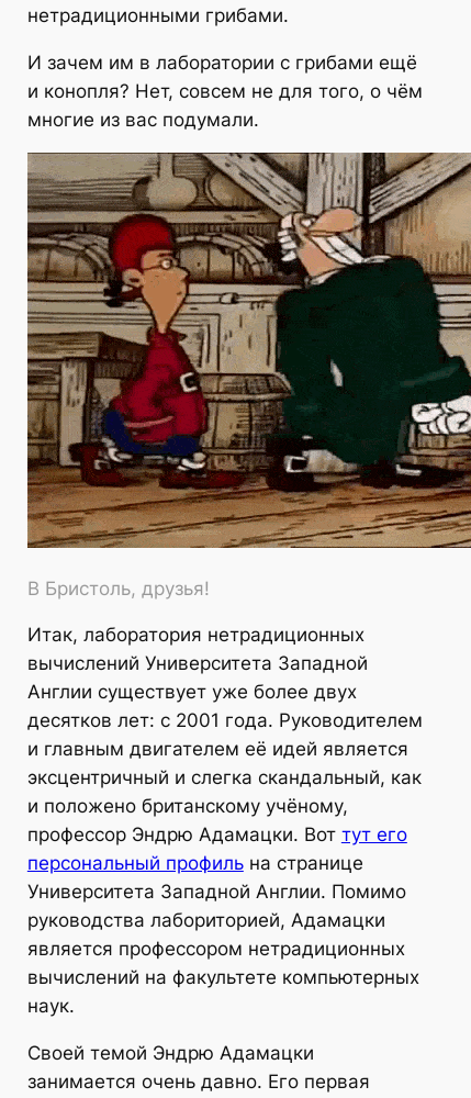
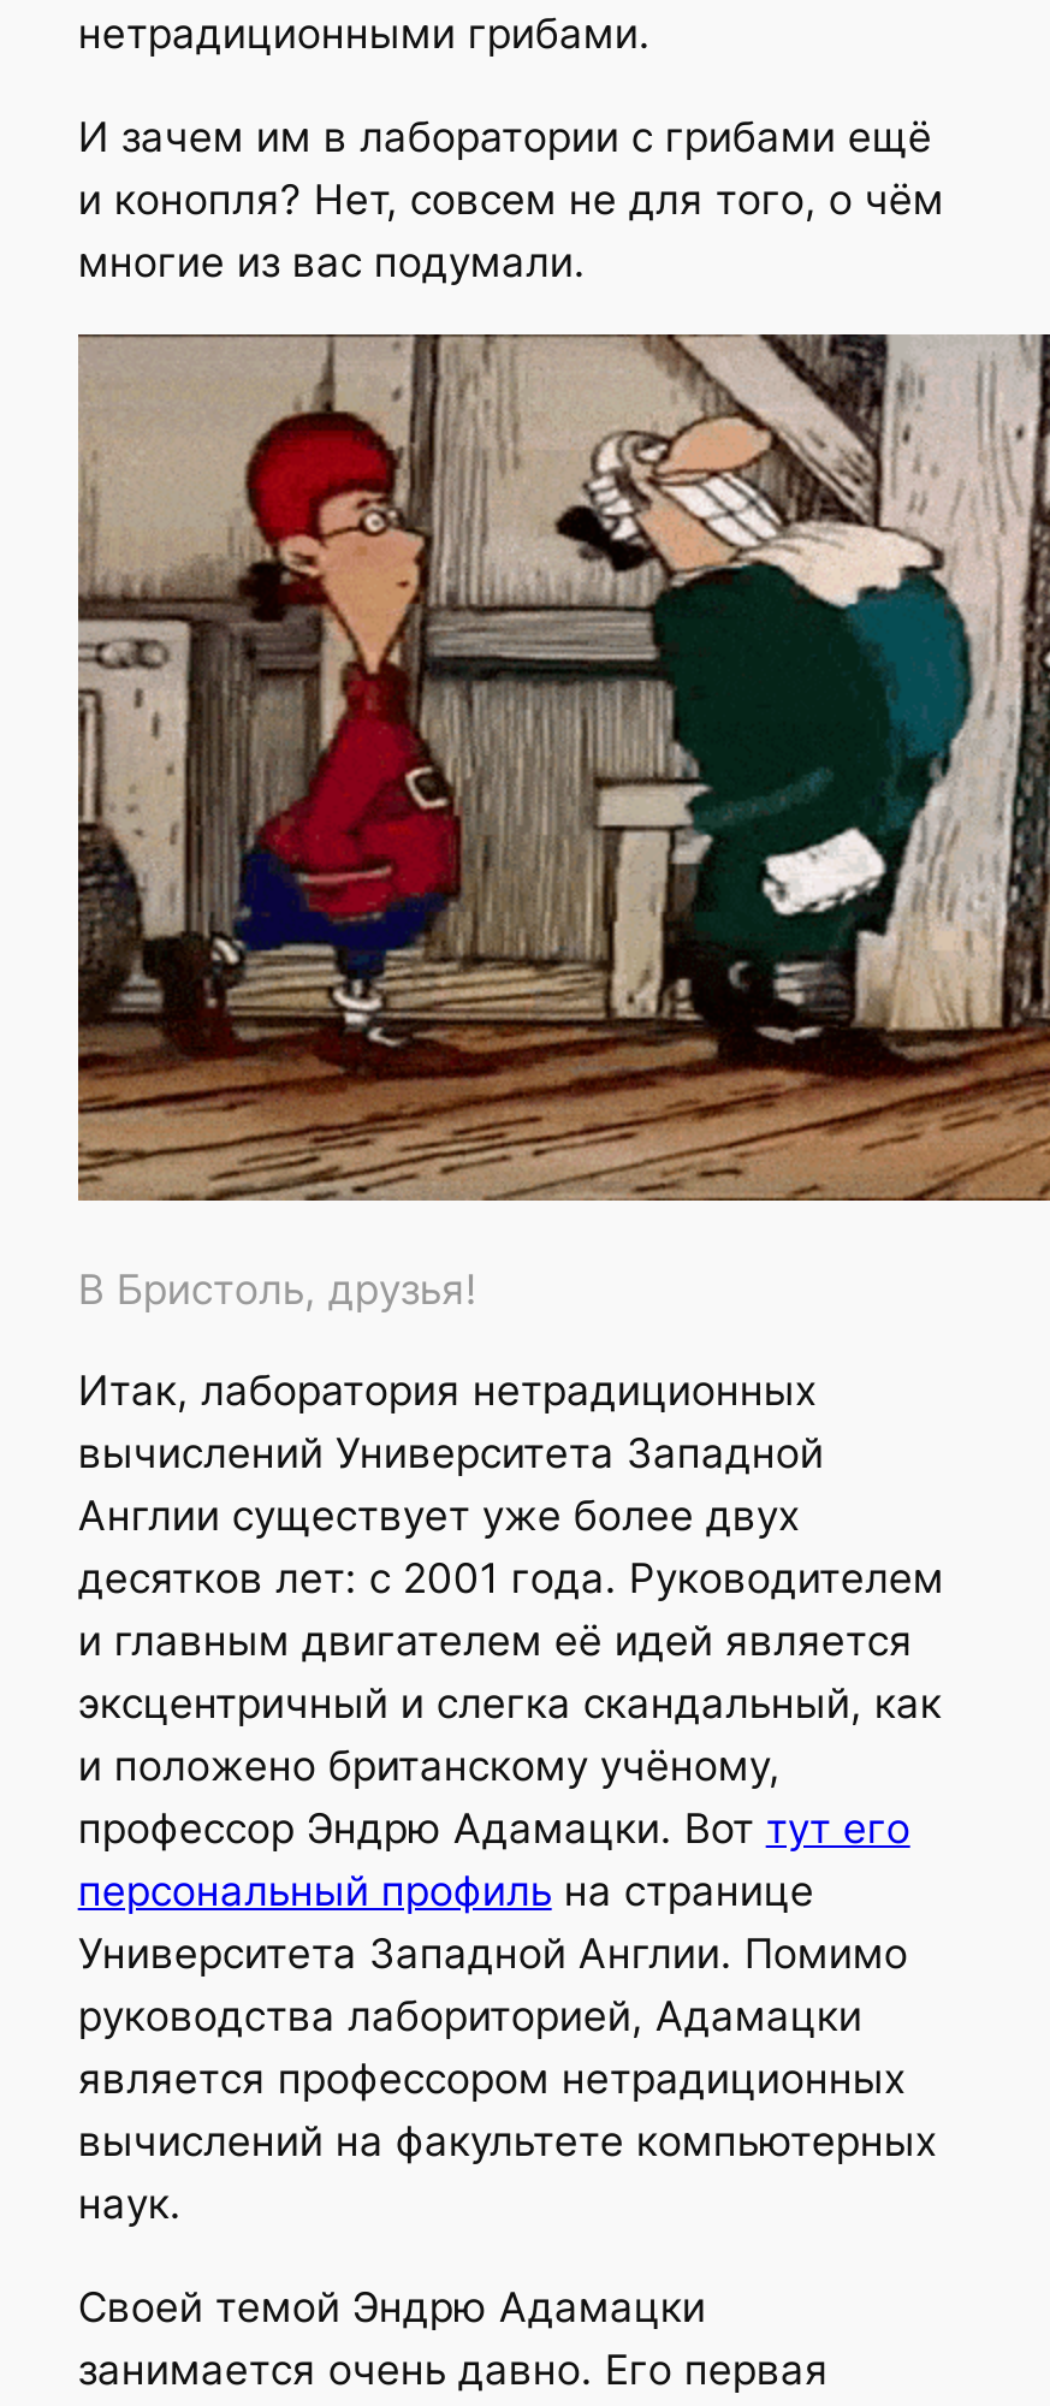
- [image]
+ [image]
